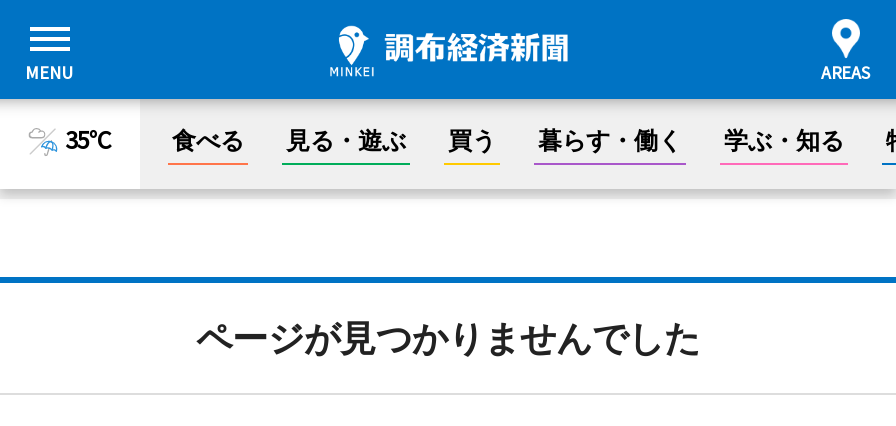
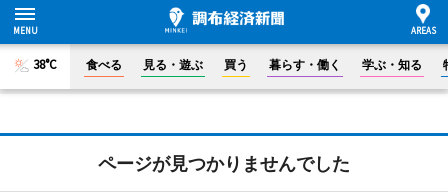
- 35°C
+ 38°C
